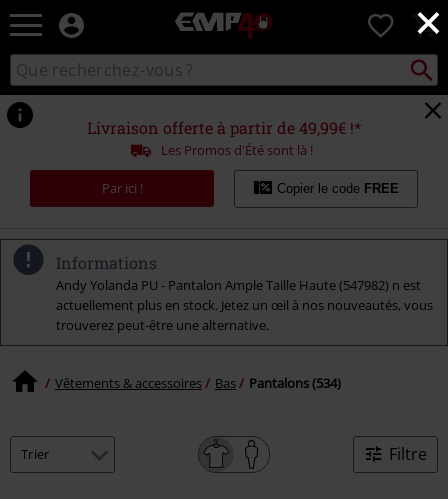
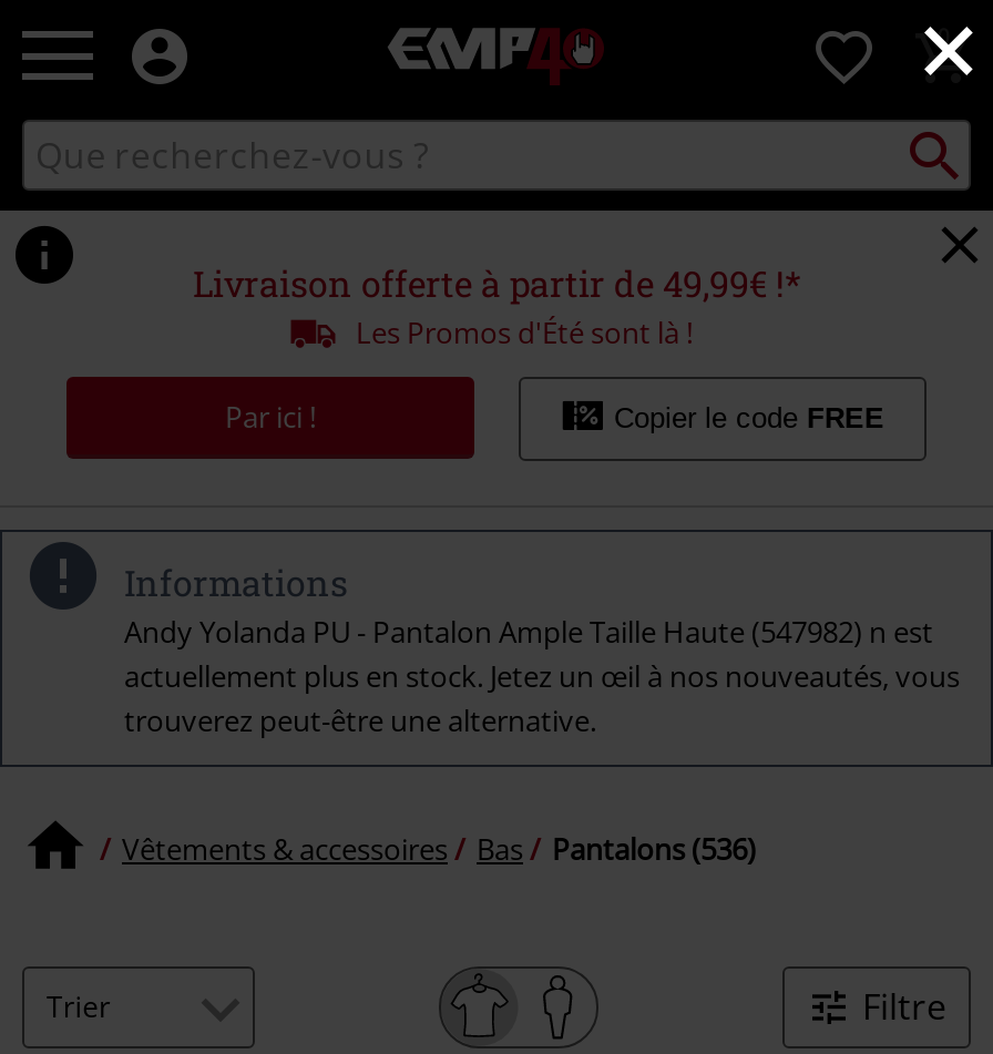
- Vêtements & accessoires Bas Pantalons (534)
+ Vêtements & accessoires Bas Pantalons (536)
